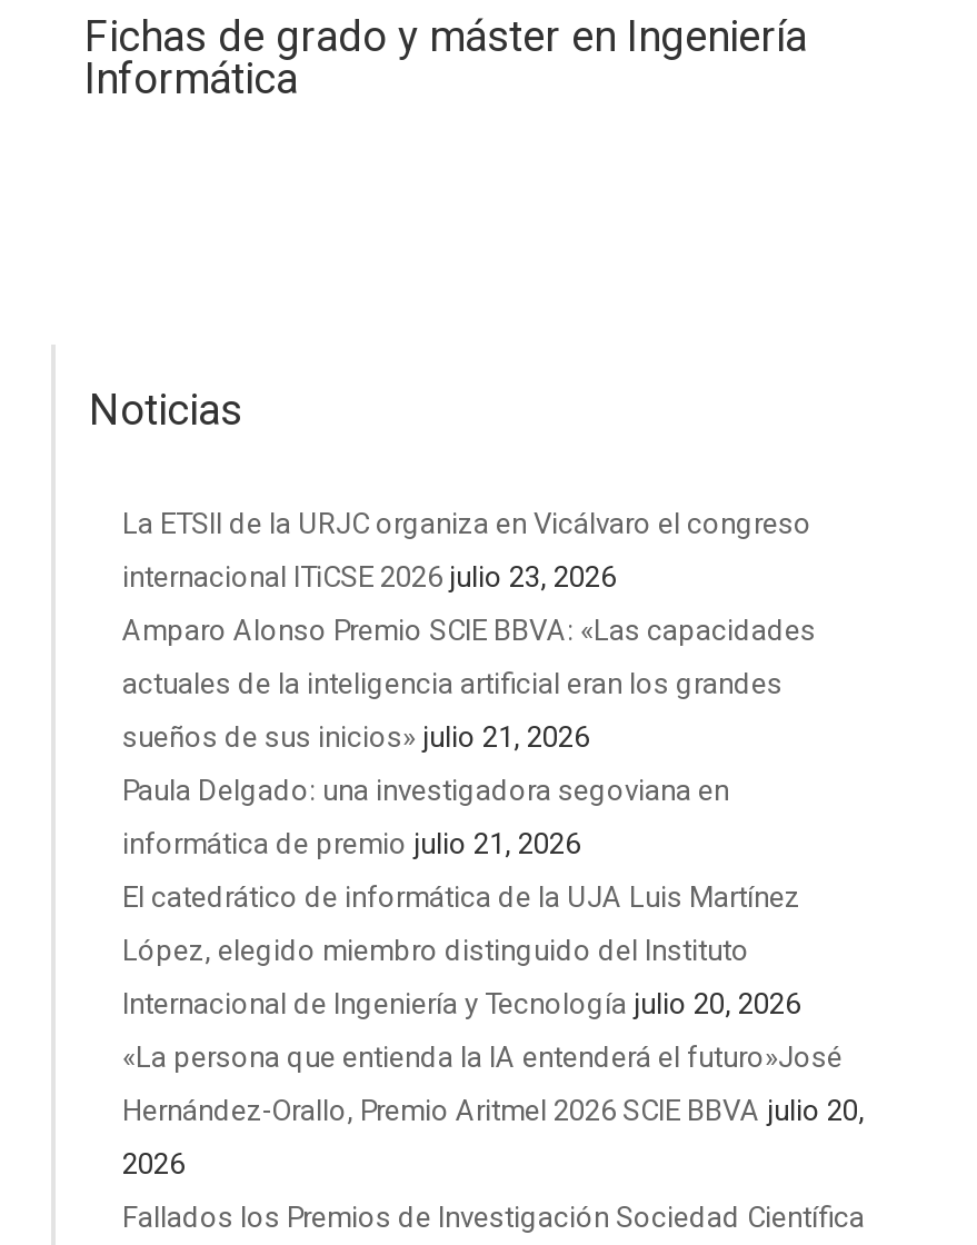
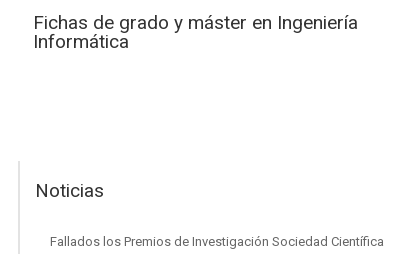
- La ETSII de la URJC organiza en Vicálvaro el congreso
- internacional ITiCSE 2026 julio 23, 2026
- Amparo Alonso Premio SCIE BBVA: «Las capacidades
- actuales de la inteligencia artificial eran los grandes
- sueños de sus inicios» julio 21, 2026
- Paula Delgado: una investigadora segoviana en
- informática de premio julio 21, 2026
- El catedrático de informática de la UJA Luis Martínez
- López, elegido miembro distinguido del Instituto
- Internacional de Ingeniería y Tecnología julio 20, 2026
- «La persona que entienda la IA entenderá el futuro»José
- Hernández-Orallo, Premio Aritmel 2026 SCIE BBVA julio 20,
- 2026
